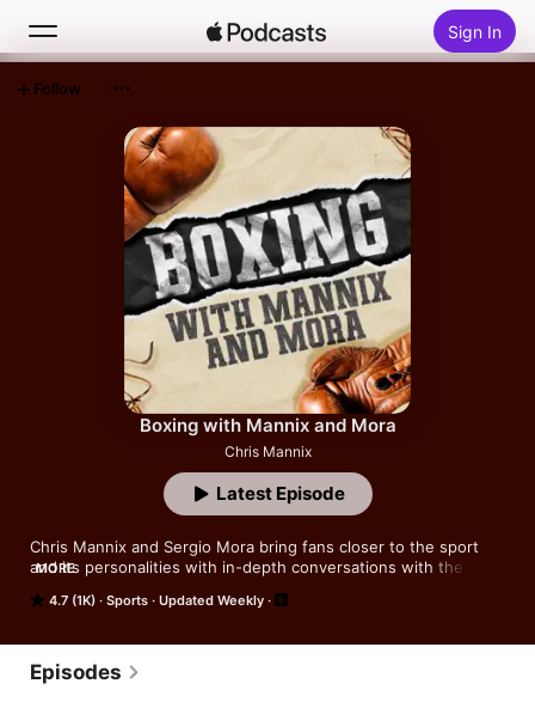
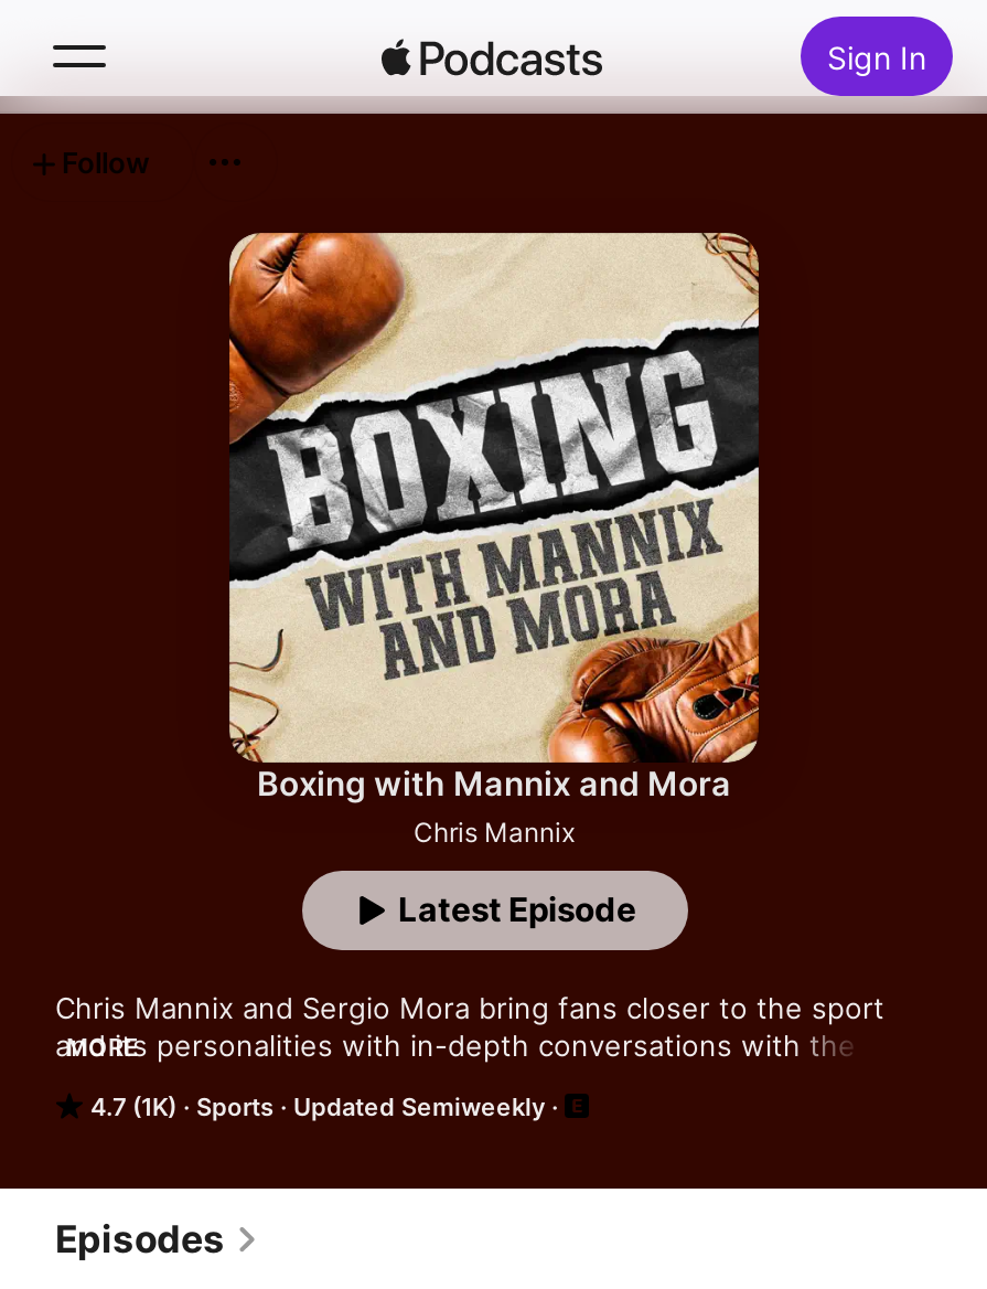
- Updated Weekly
+ Updated Semiweekly
